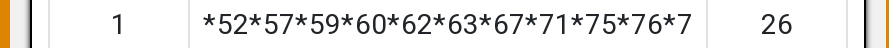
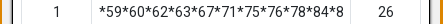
- *52*57*59*60*62*63*67*71*75*76*7
+ *59*60*62*63*67*71*75*76*78*84*8
